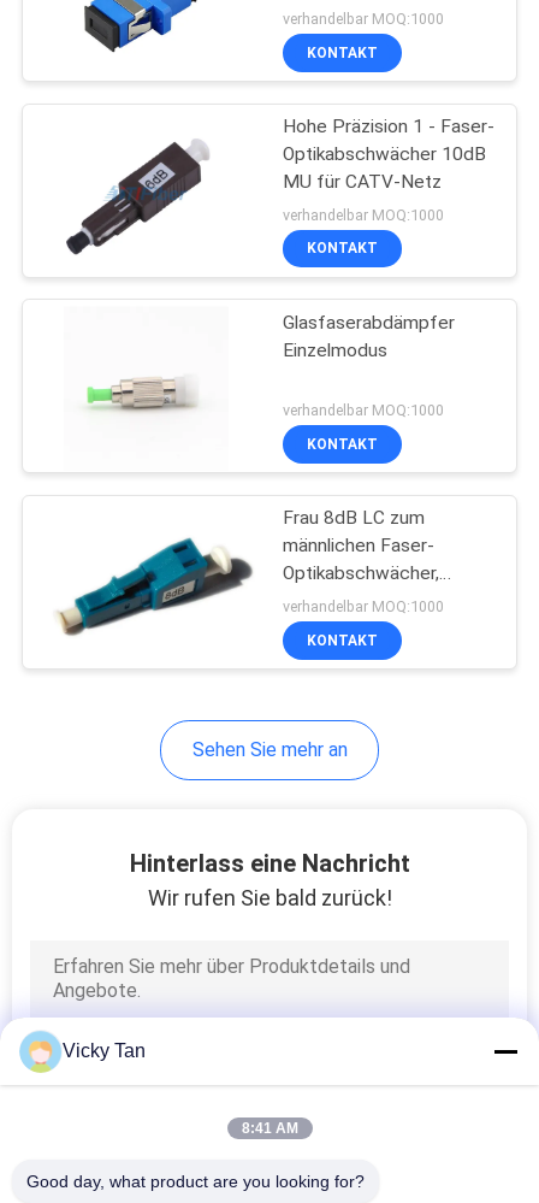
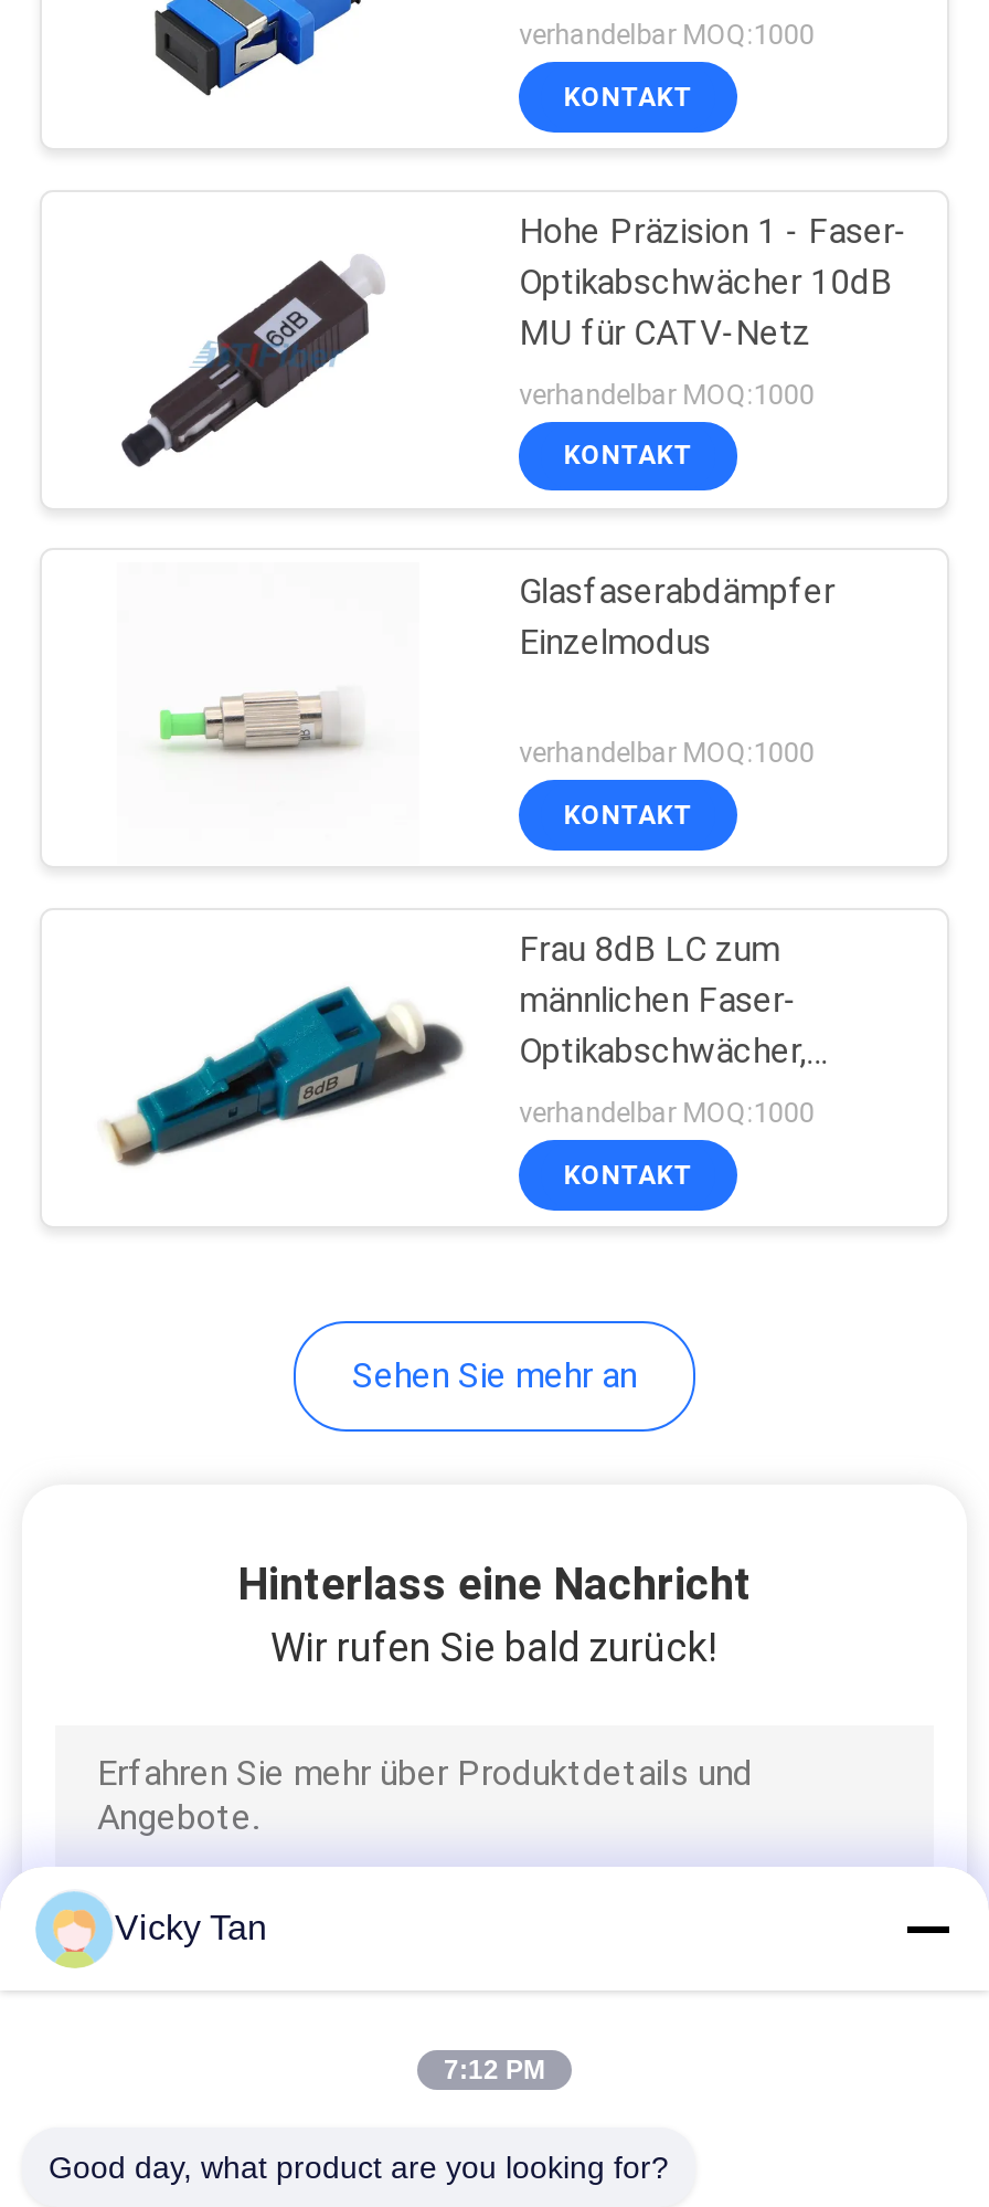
- 8:41 AM
+ 7:12 PM
